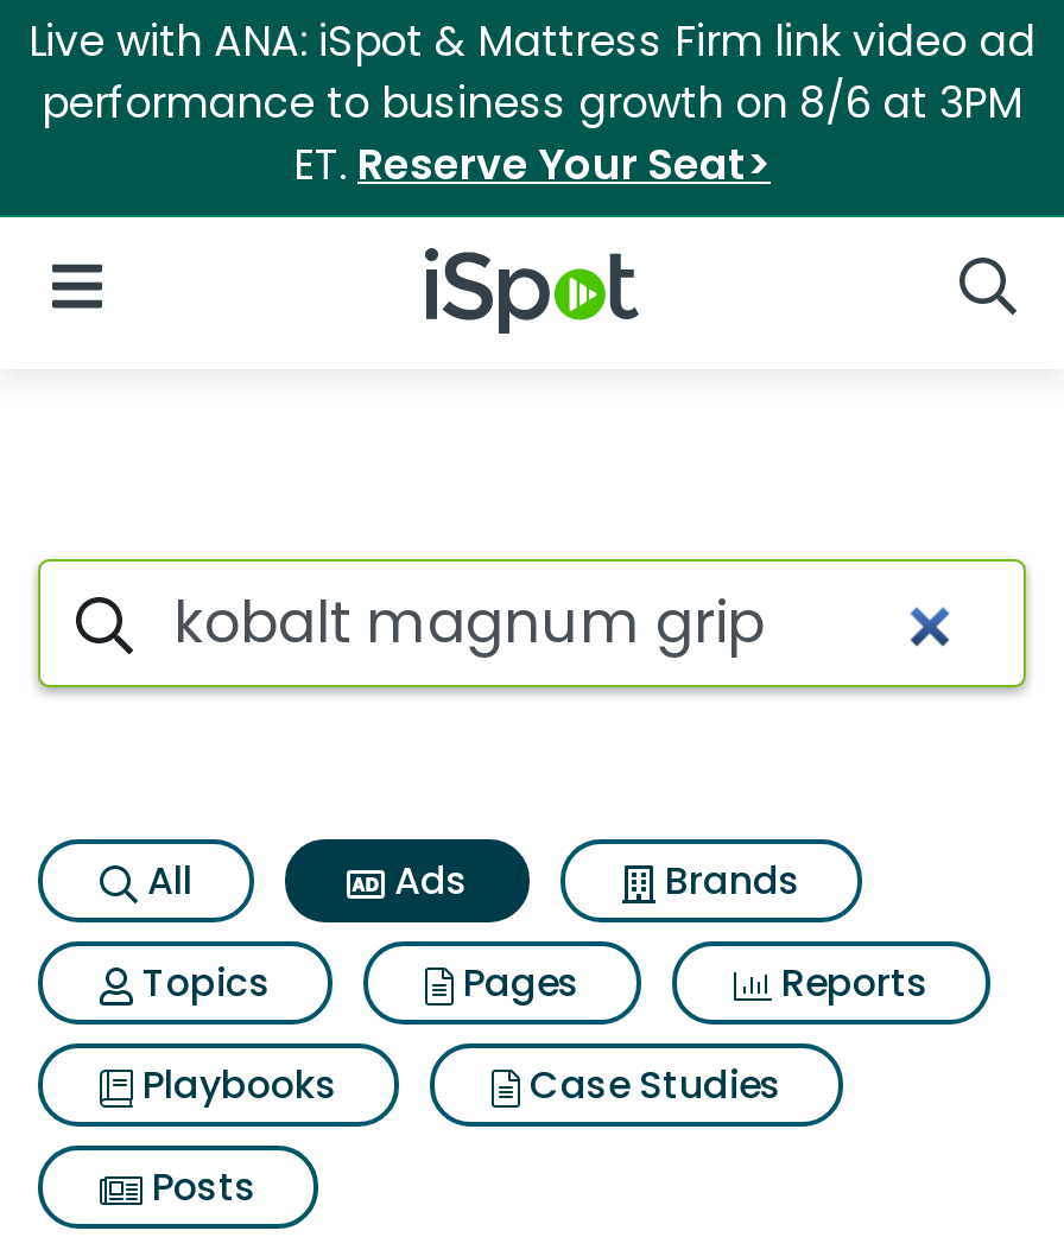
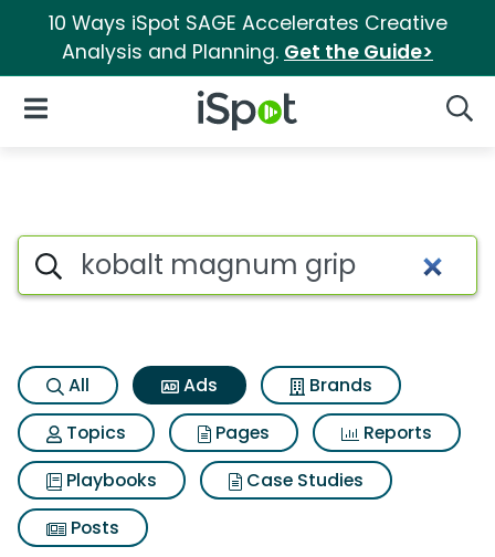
- Live with ANA: iSpot & Mattress Firm link video ad
- performance to business growth on 8/6 at 3PM
- ET. Reserve Your Seat>
+ 10 Ways iSpot SAGE Accelerates Creative
+ Analysis and Planning. Get the Guide>
